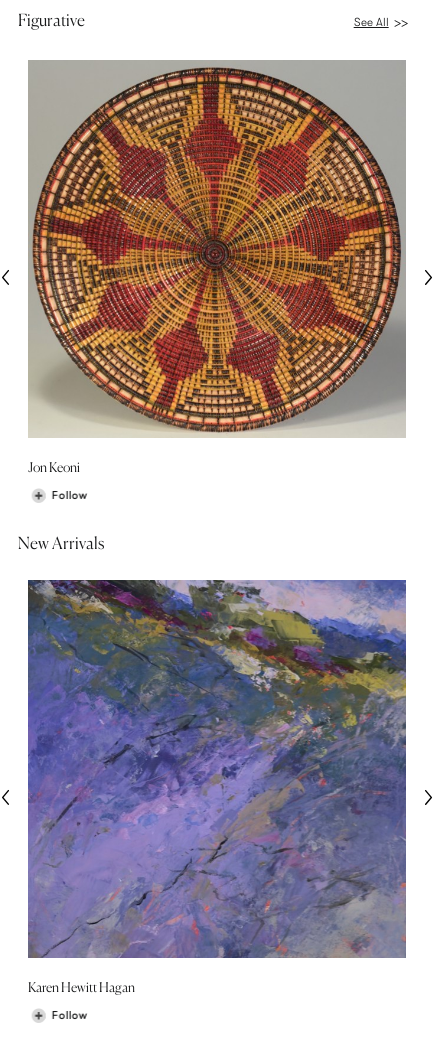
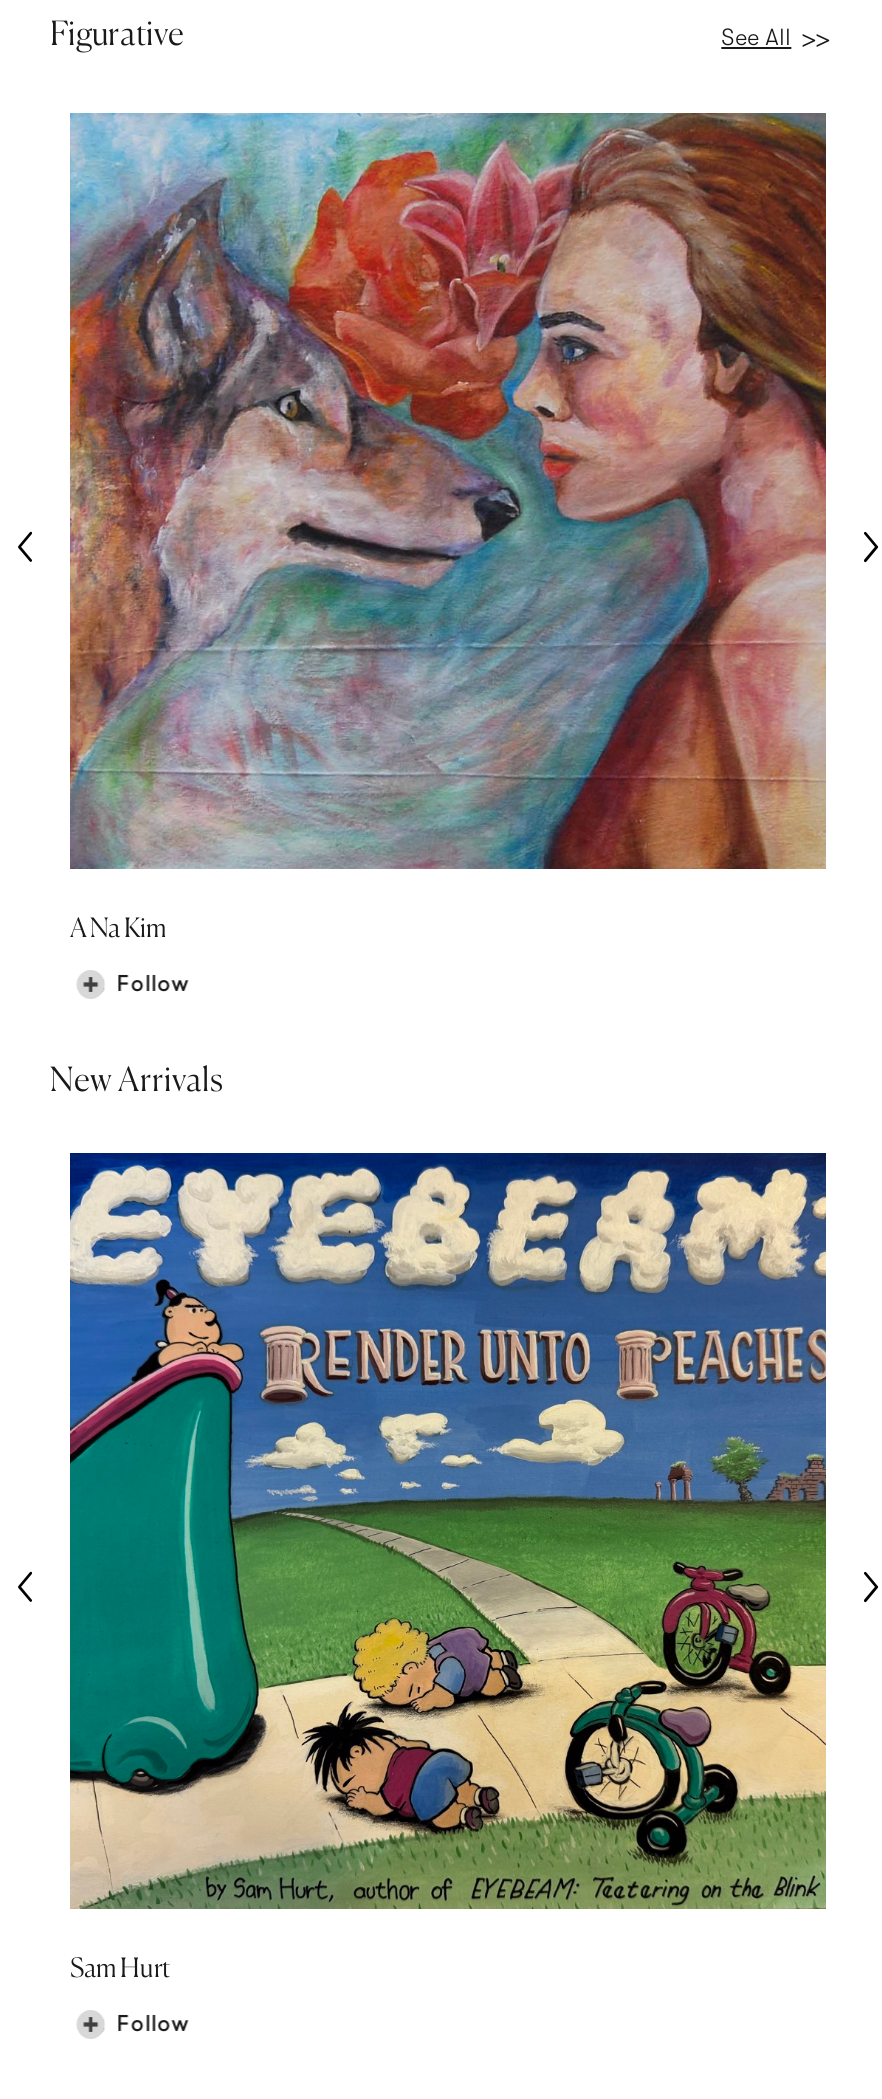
- [image]
- Jon Keoni
+ [image]
+ A Na Kim

- [image]
- Karen Hewitt Hagan
+ [image]
+ Sam Hurt
